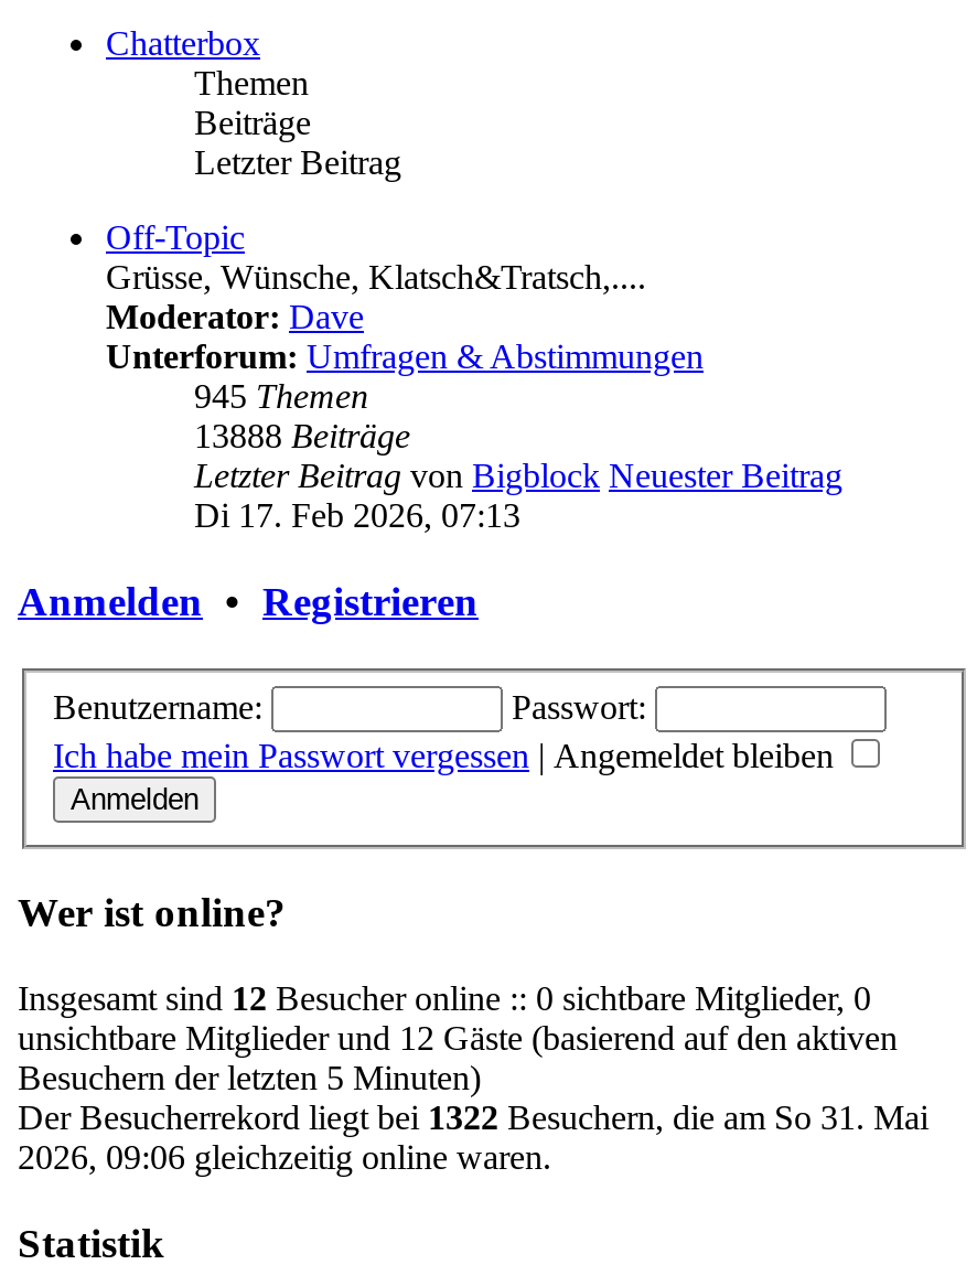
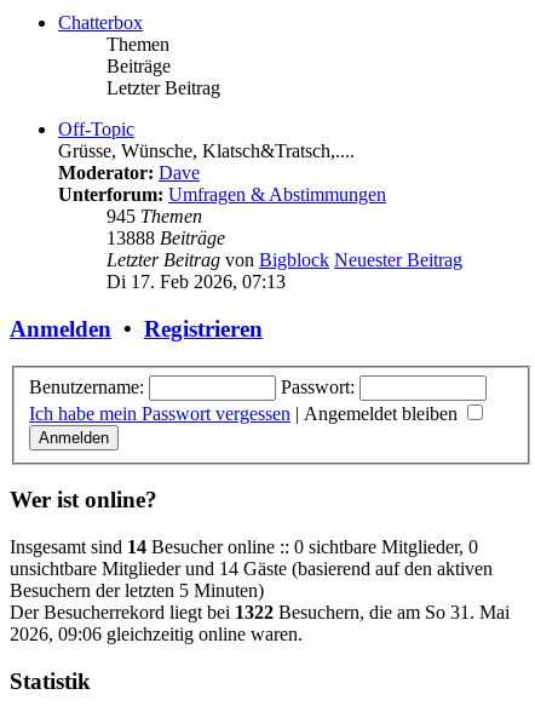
- Insgesamt sind 12 Besucher online :: 0 sichtbare Mitglieder, 0
+ Insgesamt sind 14 Besucher online :: 0 sichtbare Mitglieder, 0

- unsichtbare Mitglieder und 12 Gäste (basierend auf den aktiven
+ unsichtbare Mitglieder und 14 Gäste (basierend auf den aktiven
